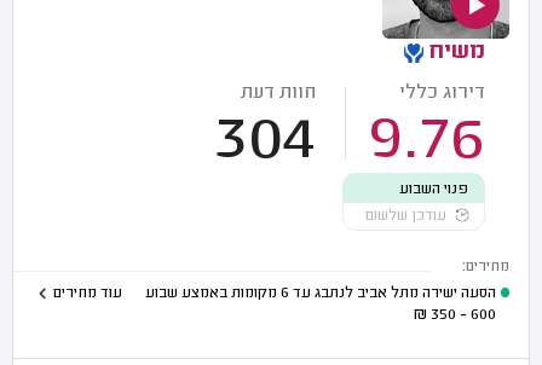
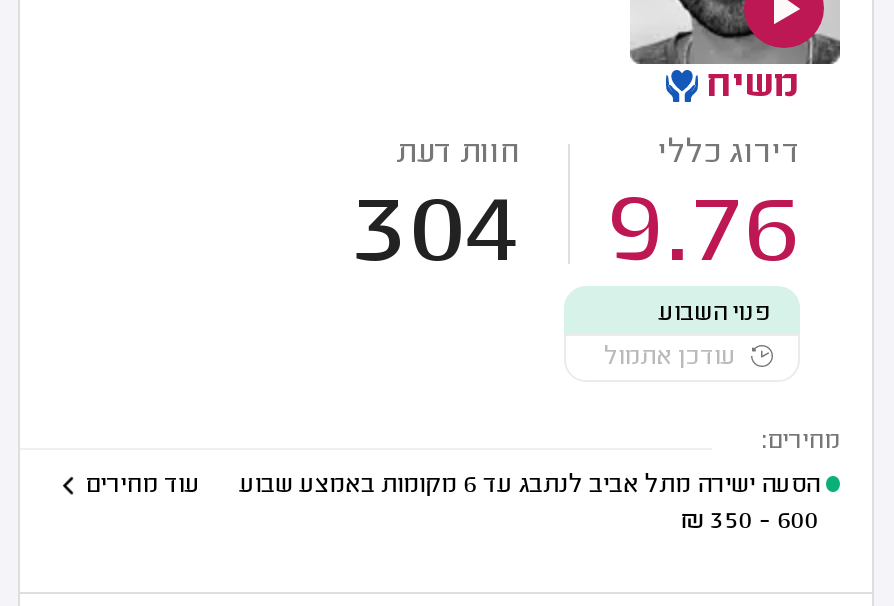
- עודכן שלשום
+ עודכן אתמול
